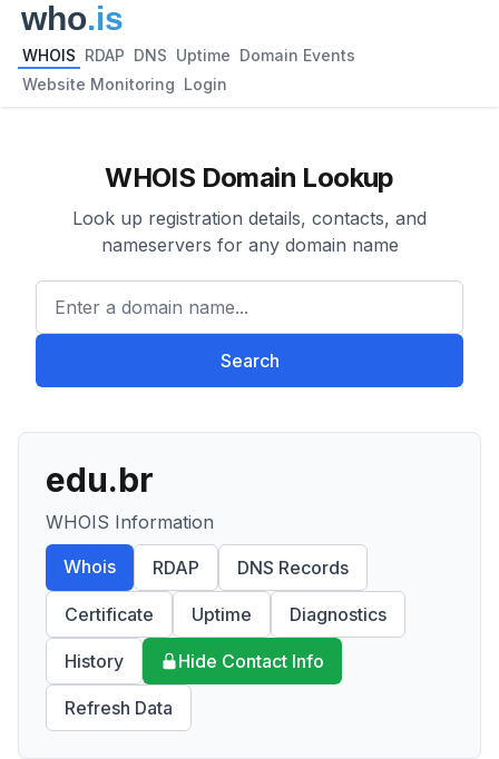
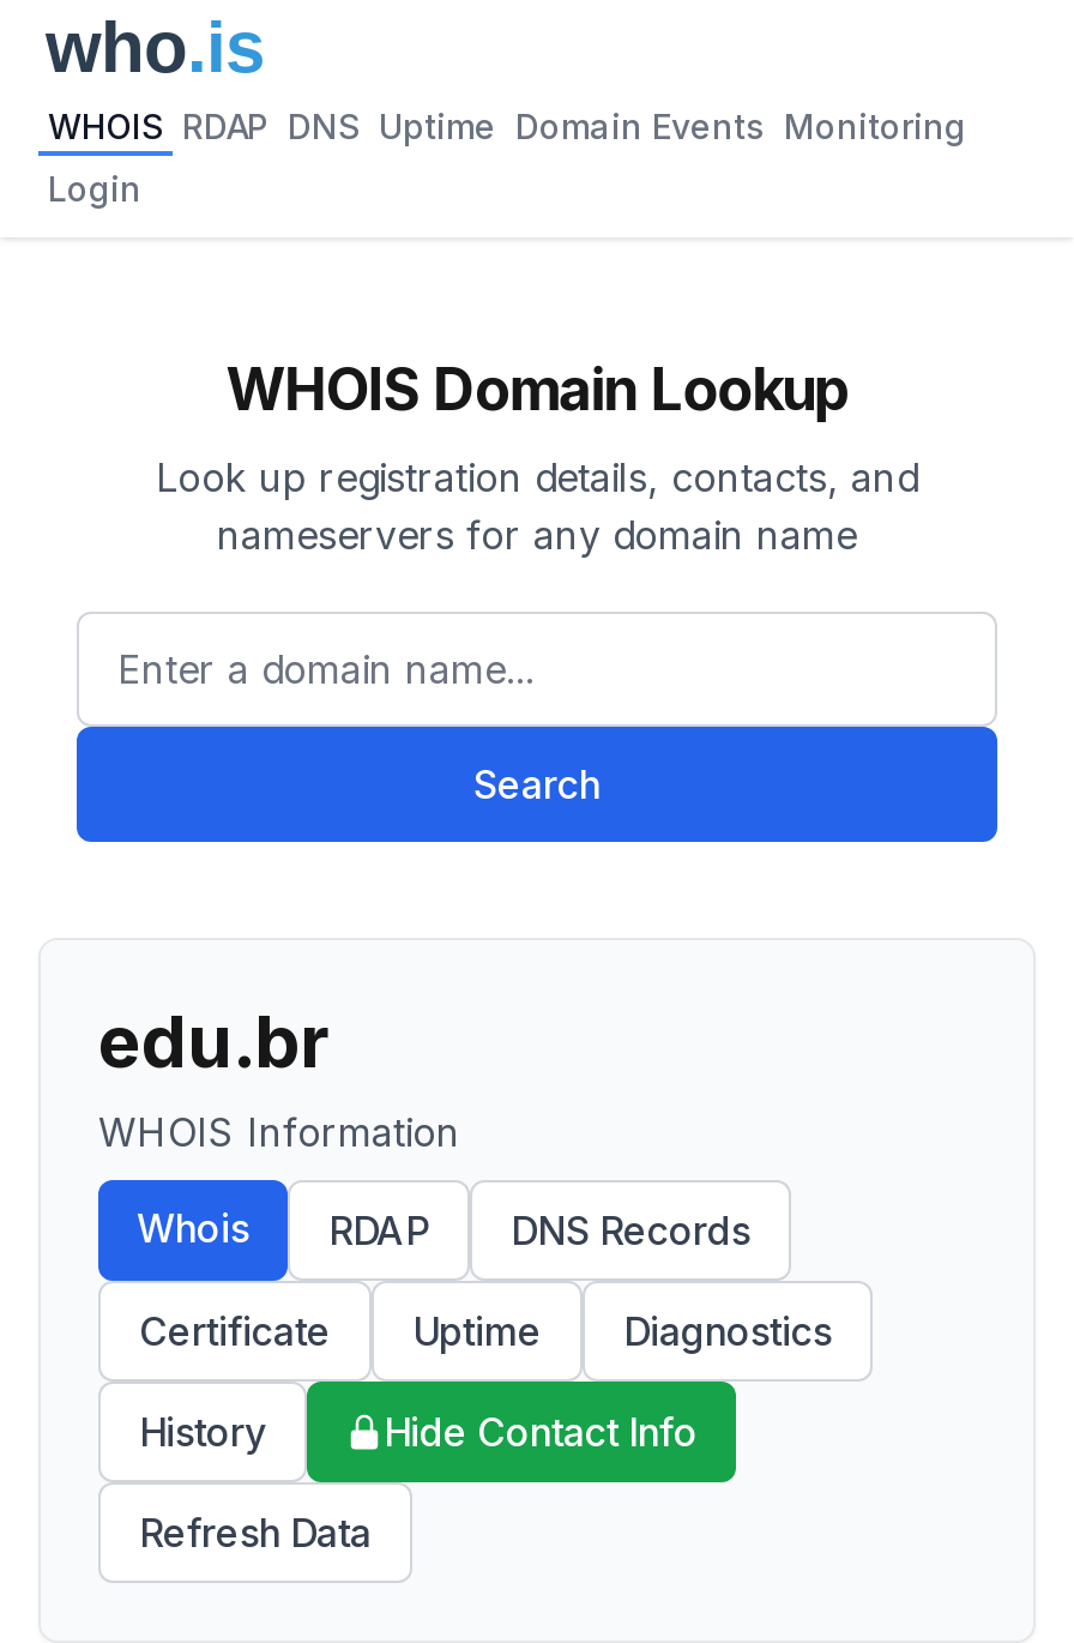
- WHOIS RDAP DNS Uptime Domain Events
+ WHOIS RDAP DNS Uptime Domain Events Monitoring

- Website Monitoring Login
+ Login
